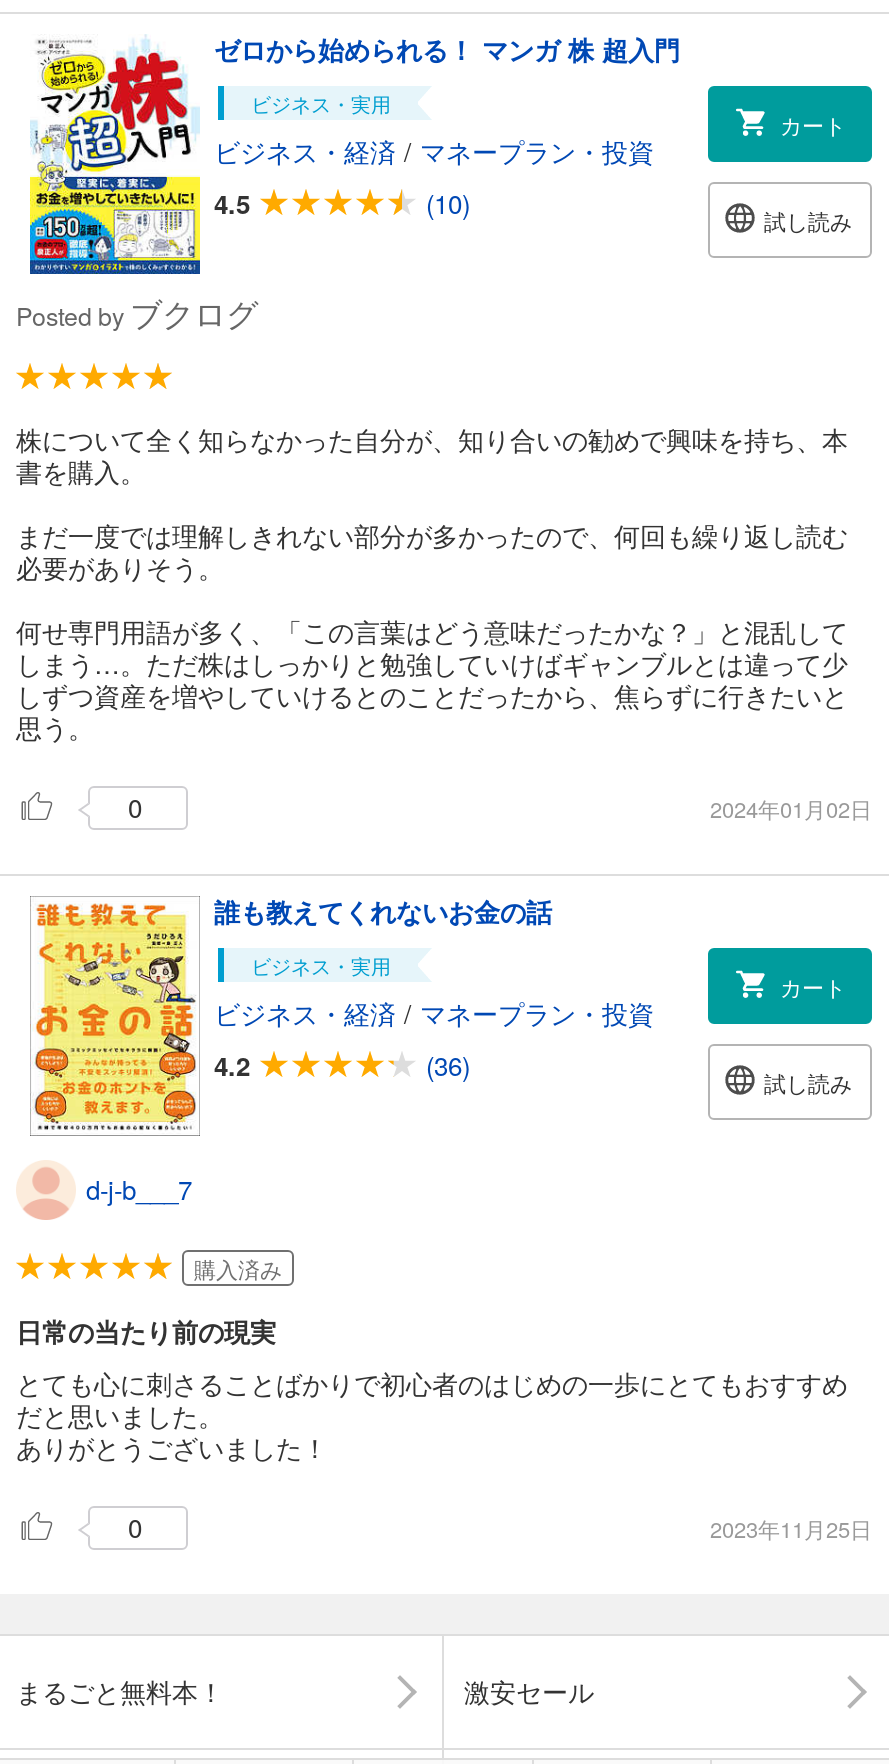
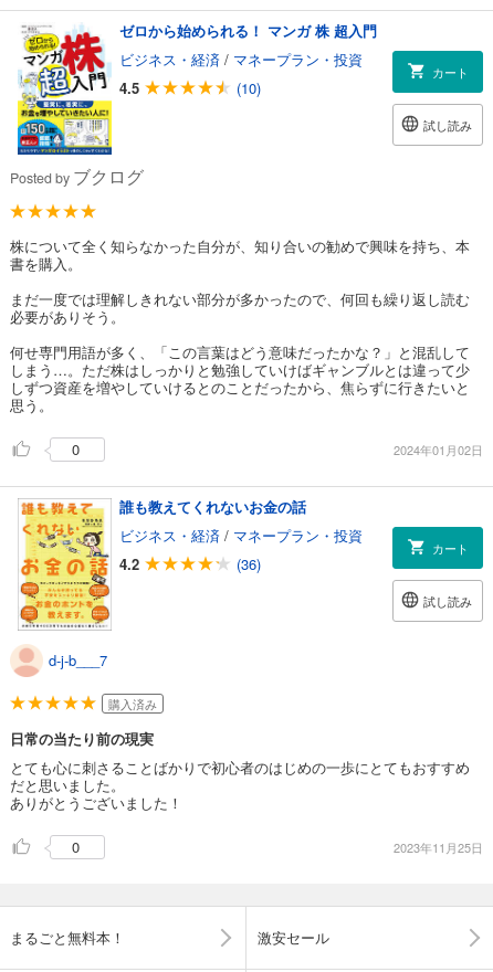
- ビジネス・実用

moved up: ビジネス・経済/マネープラン・投資 | 4.5 | (10)

- ビジネス・実用

moved up: ビジネス・経済/マネープラン・投資 | 4.2 | (36)
